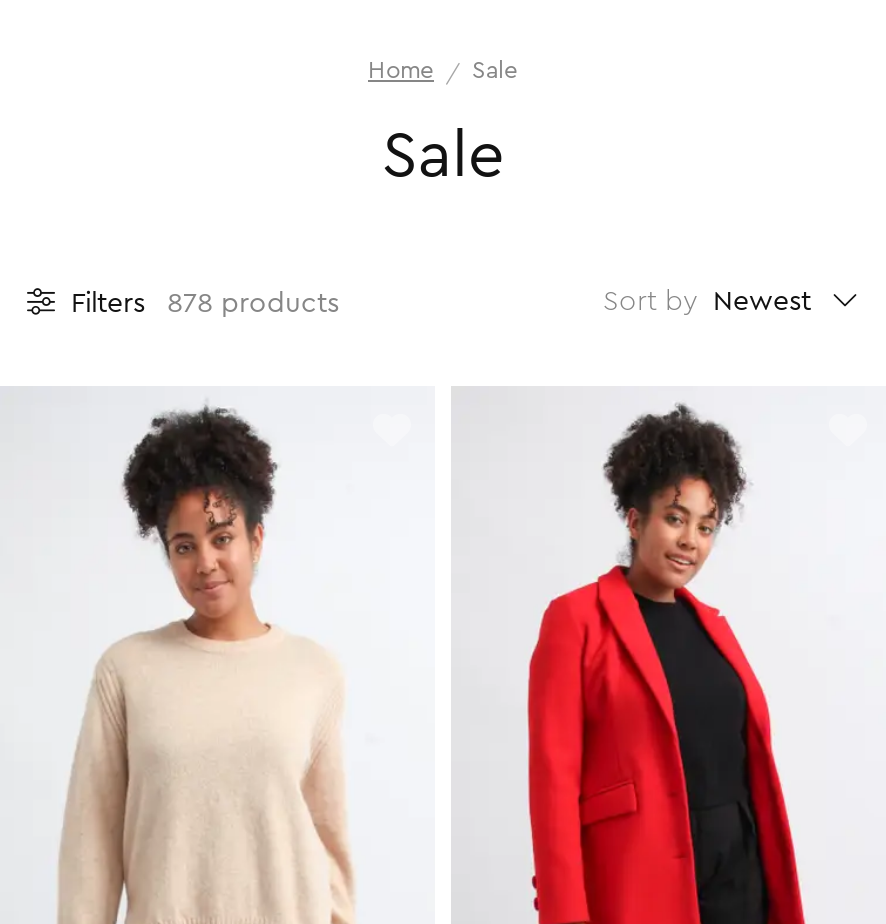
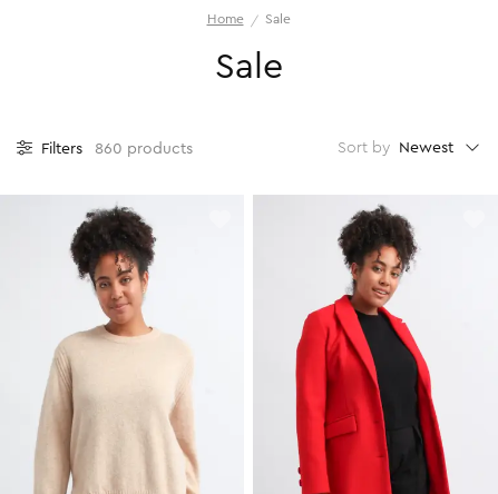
- Filters 878 products
+ Filters 860 products
